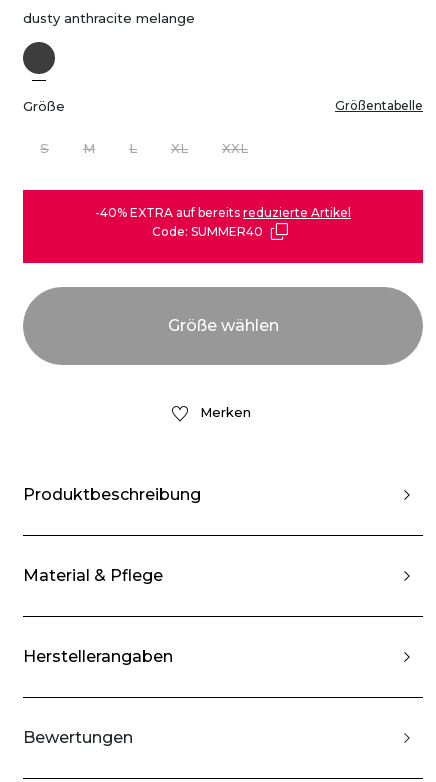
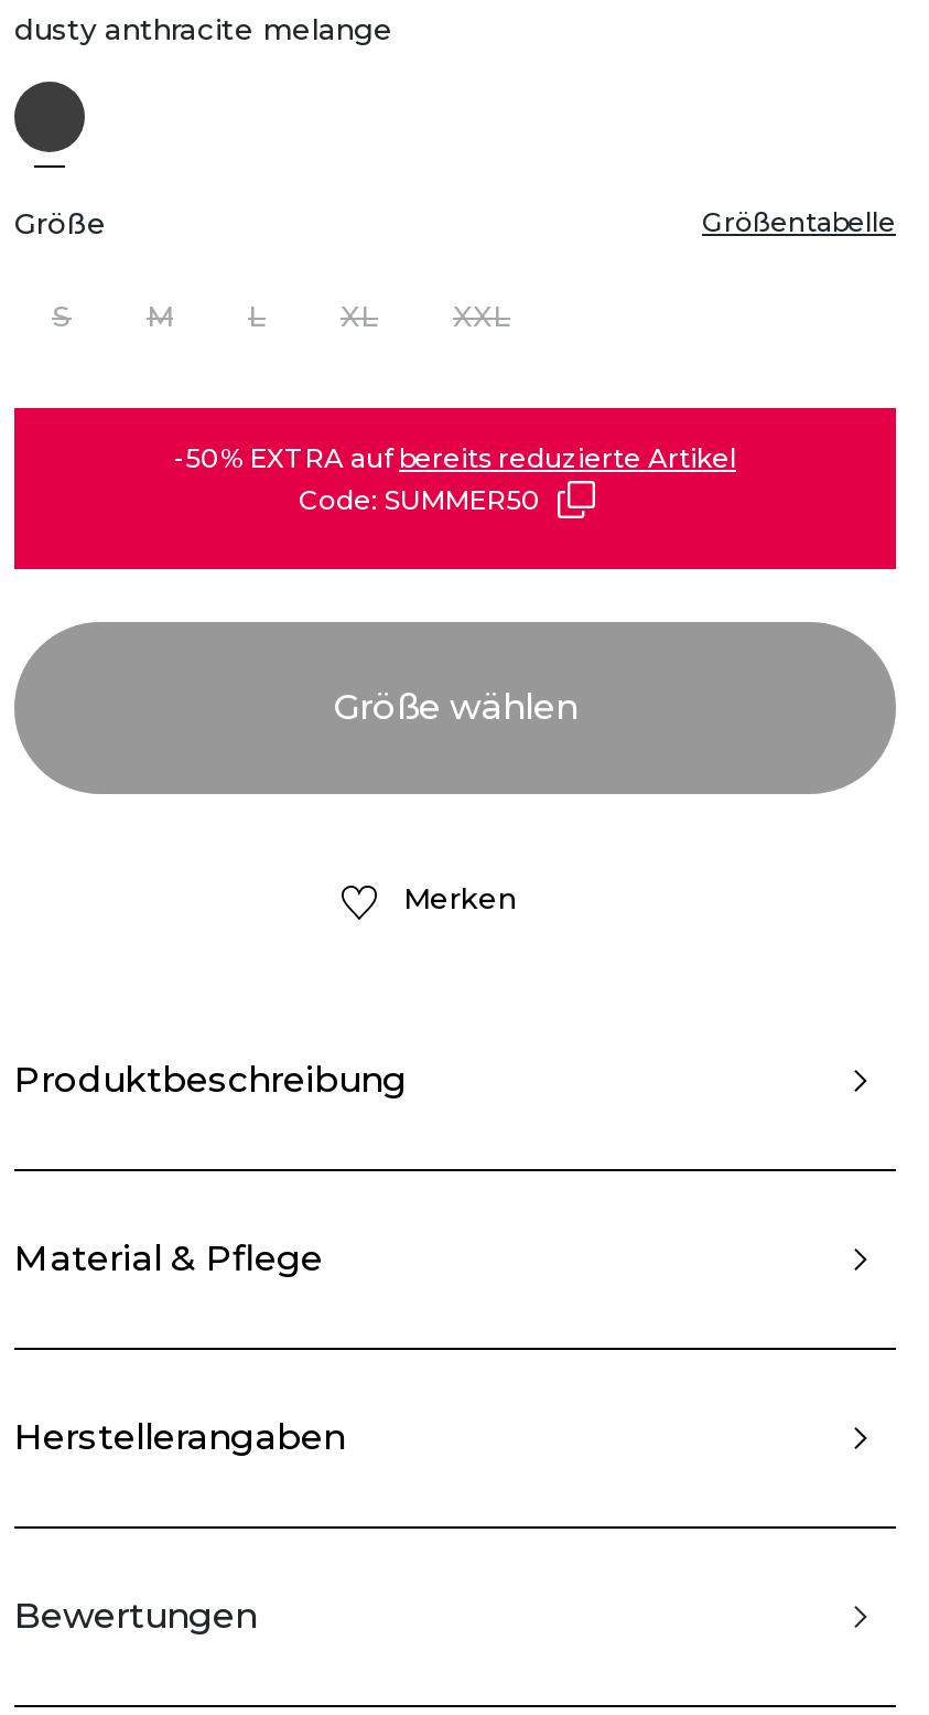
- -40% EXTRA auf bereits reduzierte Artikel
+ -50% EXTRA auf bereits reduzierte Artikel

- Code: SUMMER40
+ Code: SUMMER50
